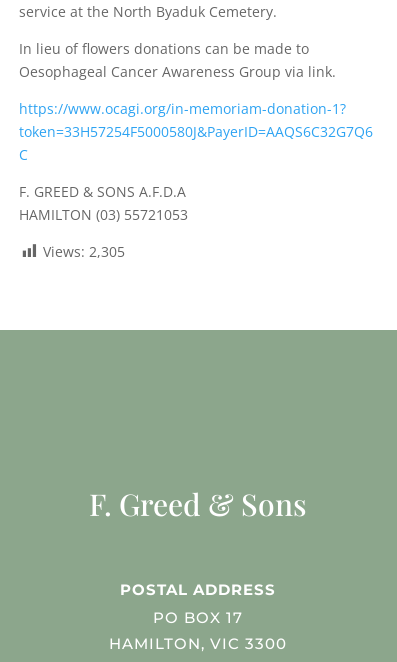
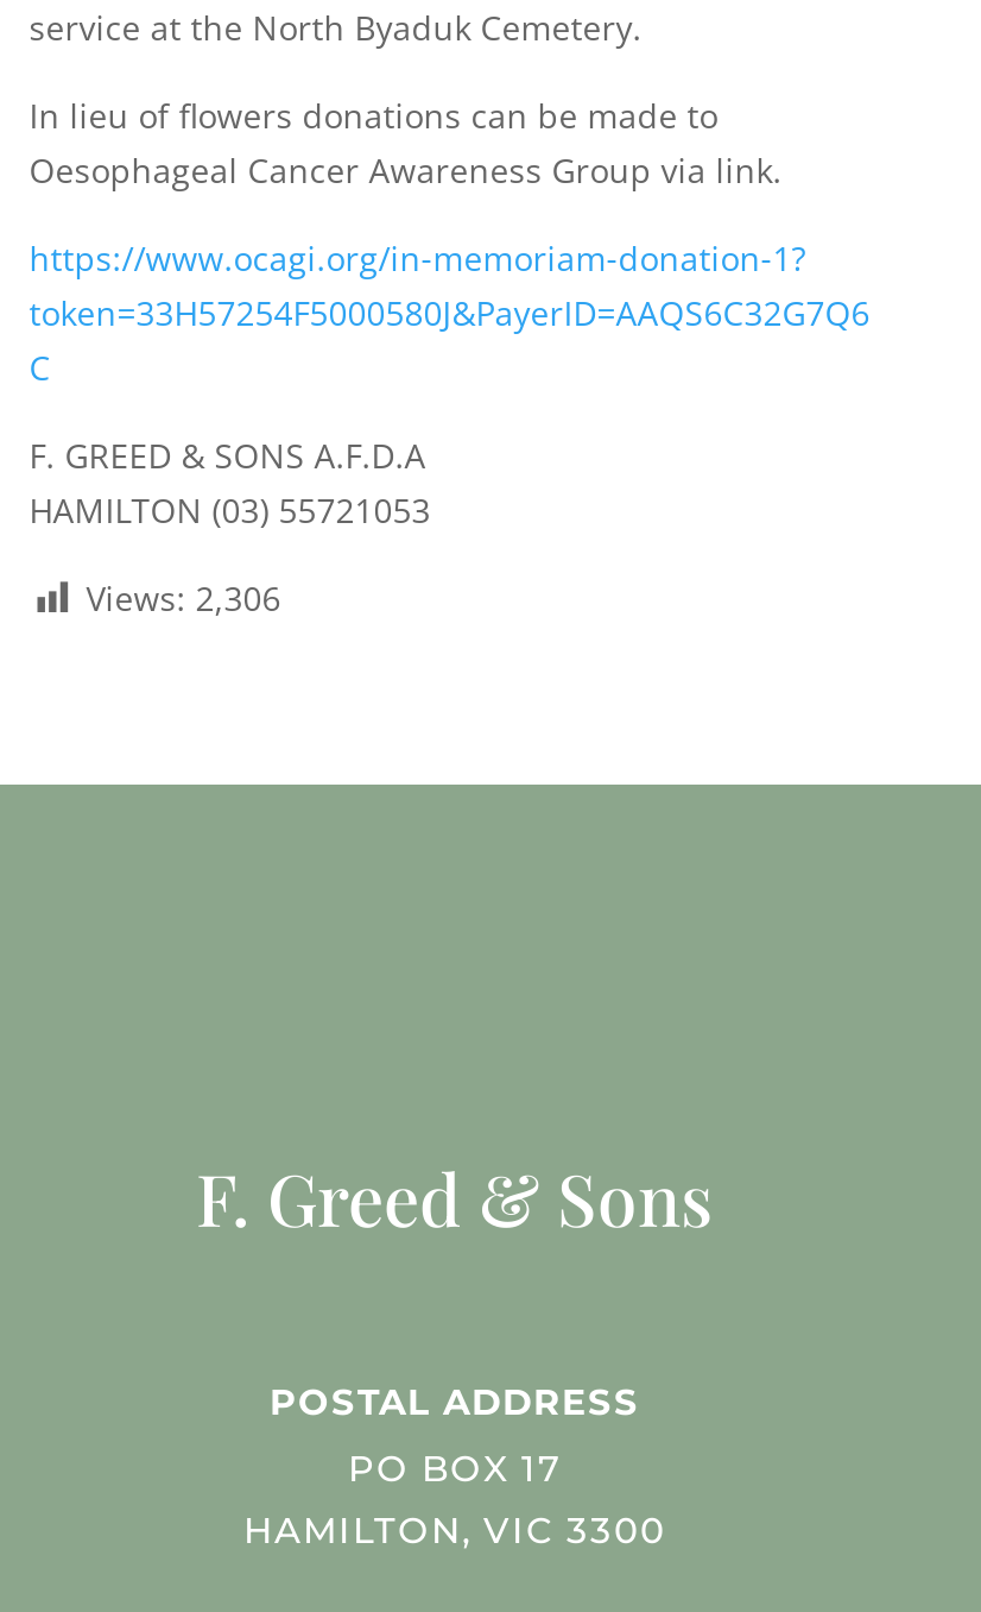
- Views: 2,305
+ Views: 2,306
